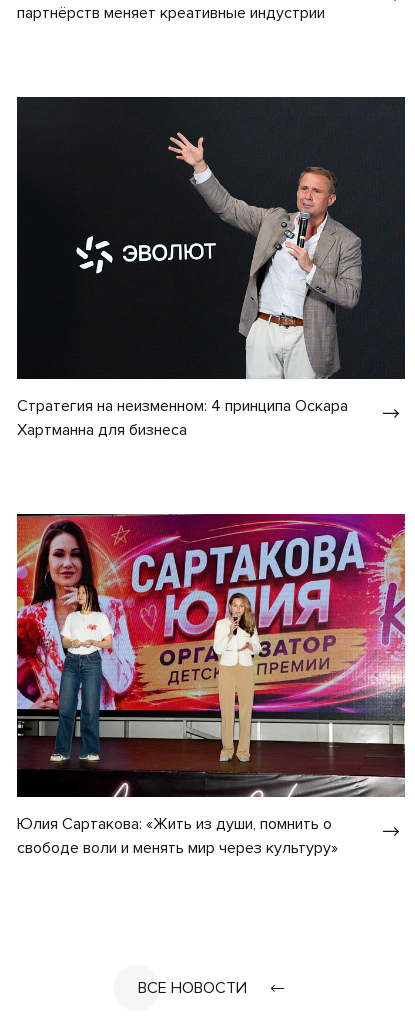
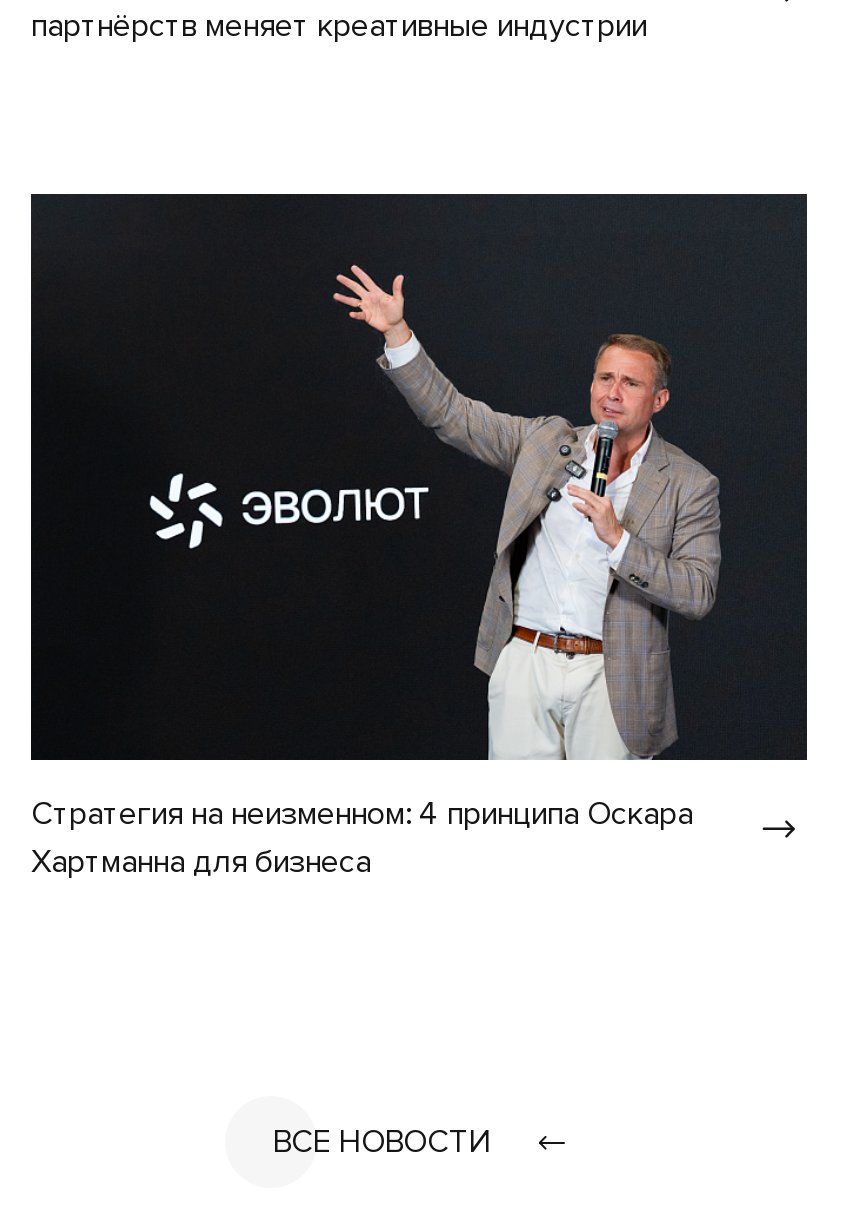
- [image]
- Юлия Сартакова: «Жить из души, помнить о
- свободе воли и менять мир через культуру»
